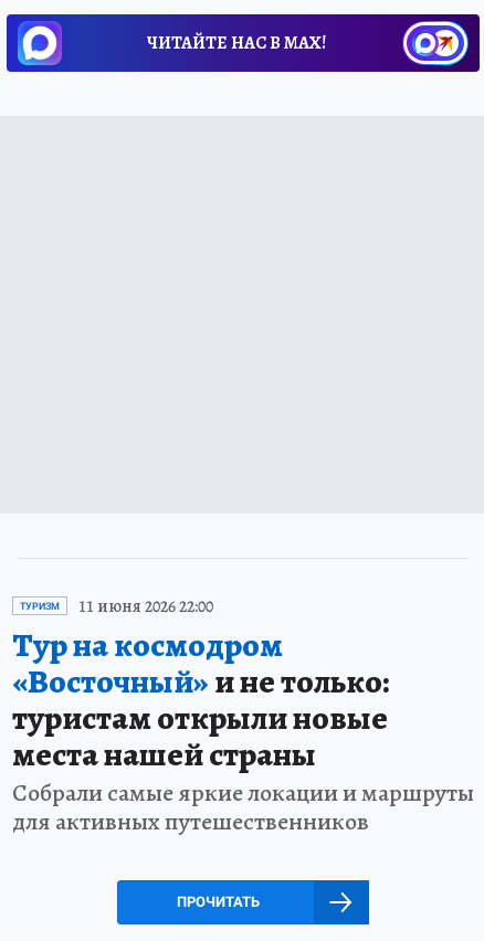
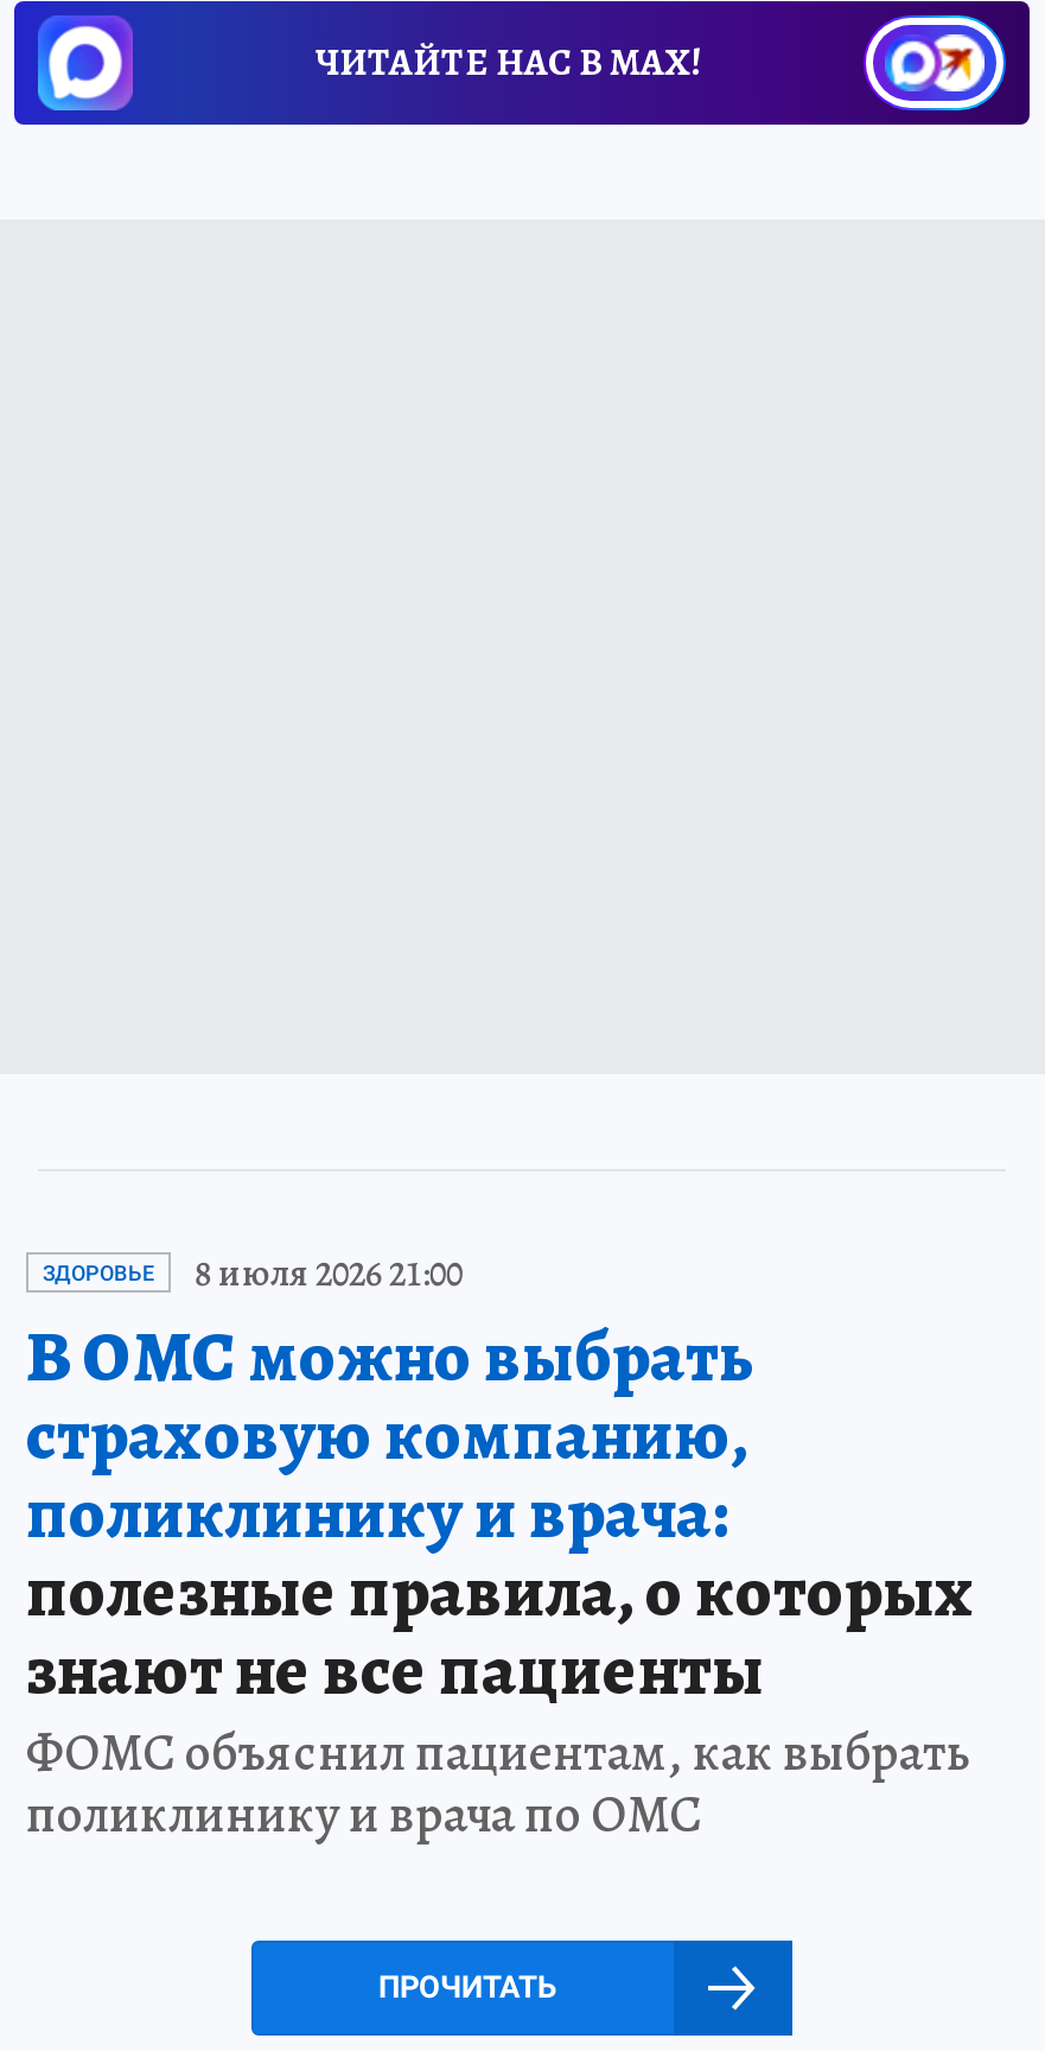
- ТУРИЗМ
- 11 июня 2026 22:00
- Тур на космодром
- «Восточный»и не только:
- туристам открыли новые
- места нашей страны
- Собрали самые яркие локации и маршруты
- для активных путешественников
+ ЗДОРОВЬЕ
+ 8 июля 2026 21:00
+ В ОМС можно выбрать
+ страховую компанию,
+ поликлинику и врача:
+ полезные правила, о которых
+ знают не все пациенты
+ ФОМС объяснил пациентам, как выбрать
+ поликлинику и врача по ОМС
